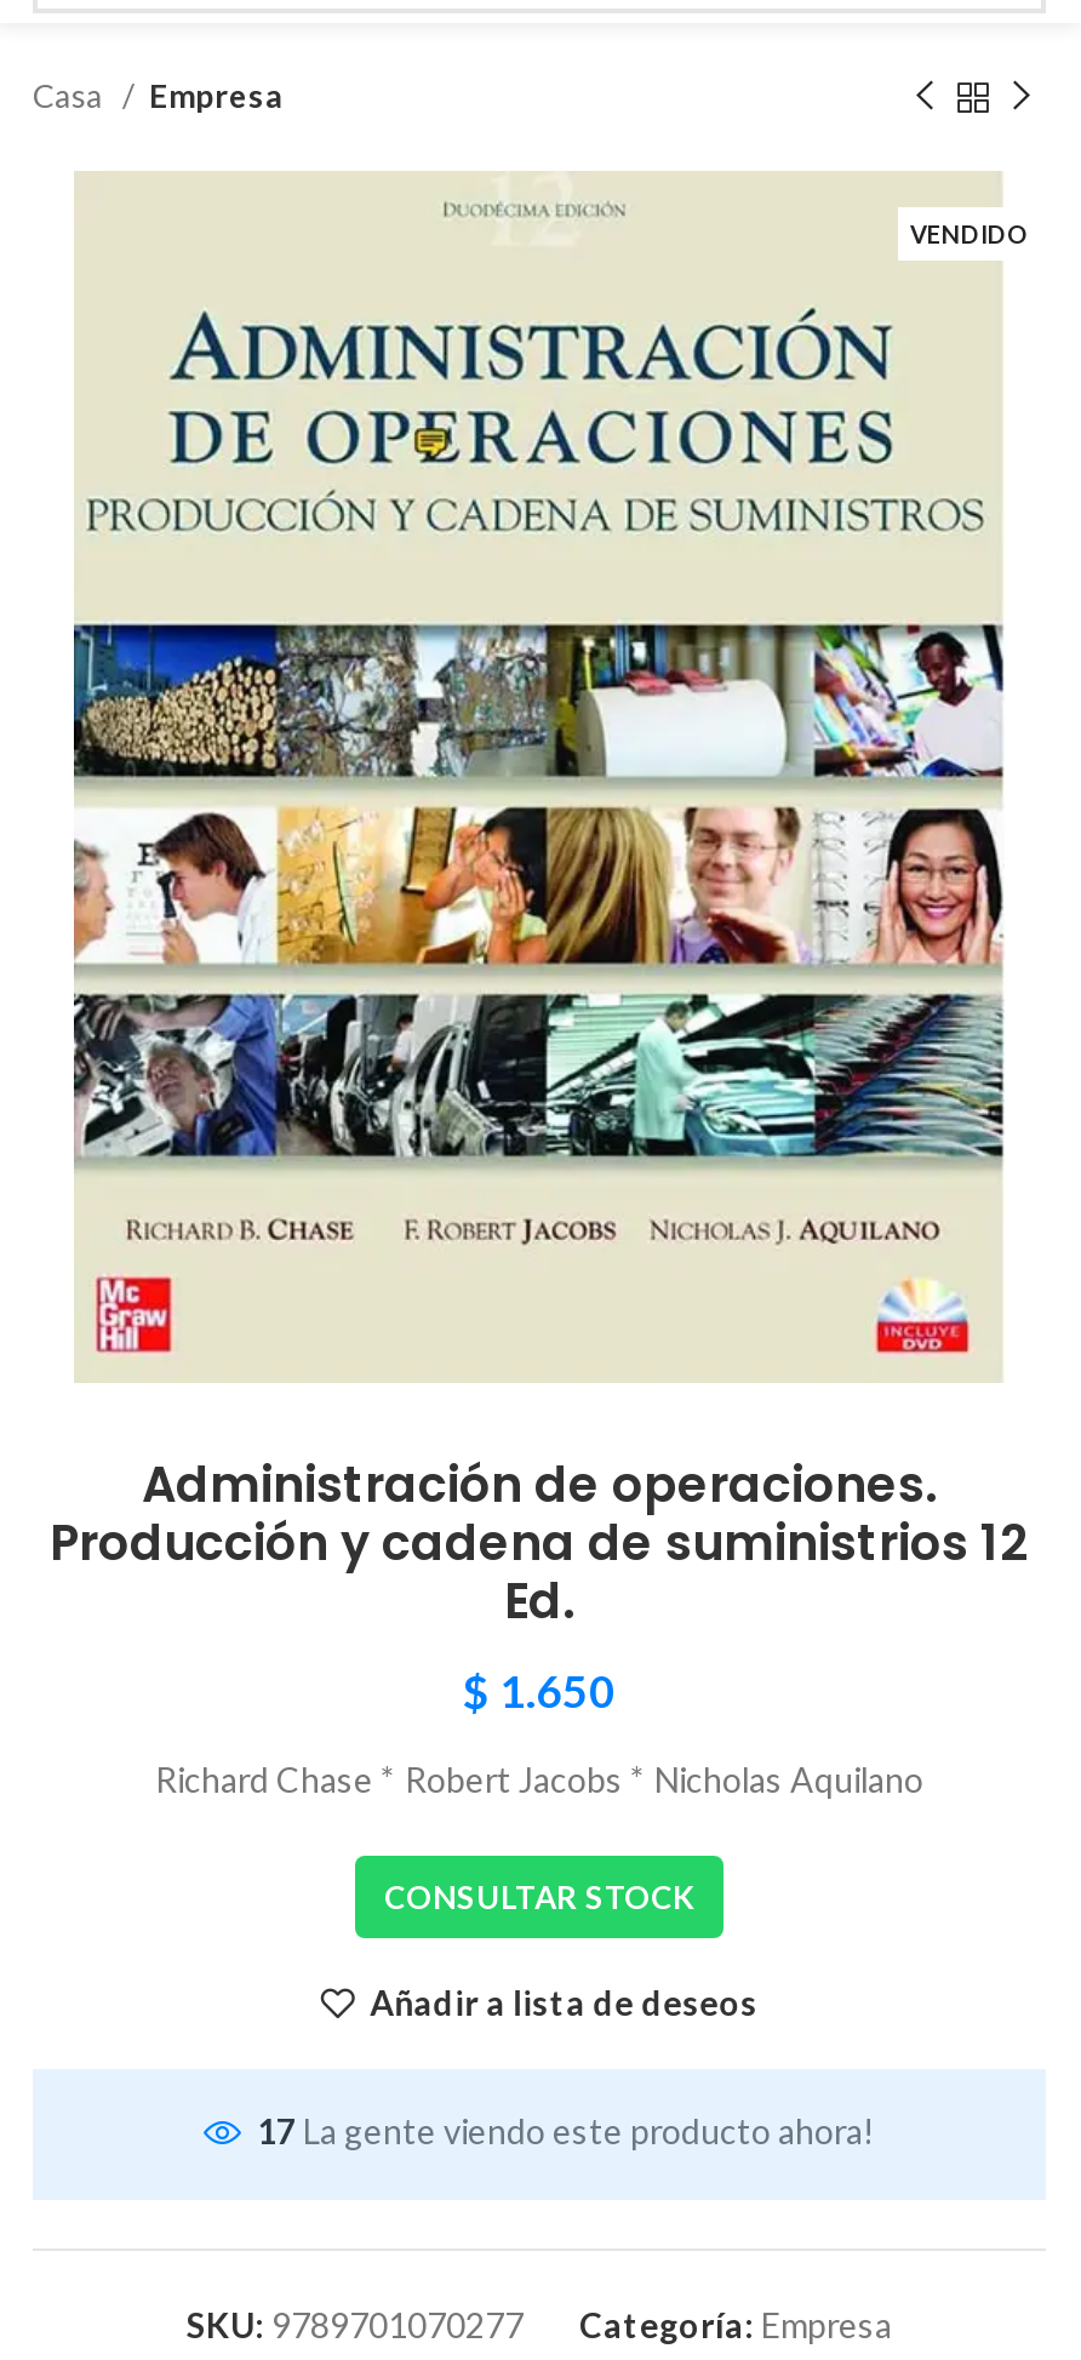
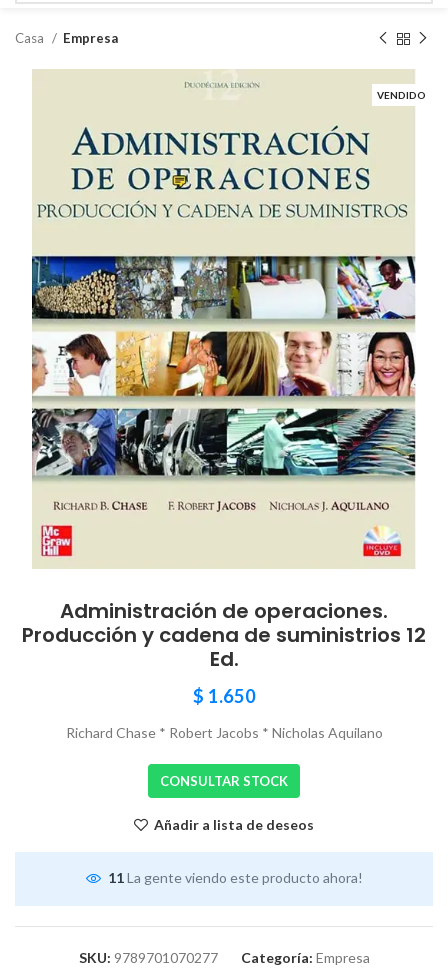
- 17 La gente viendo este producto ahora!
+ 11 La gente viendo este producto ahora!
